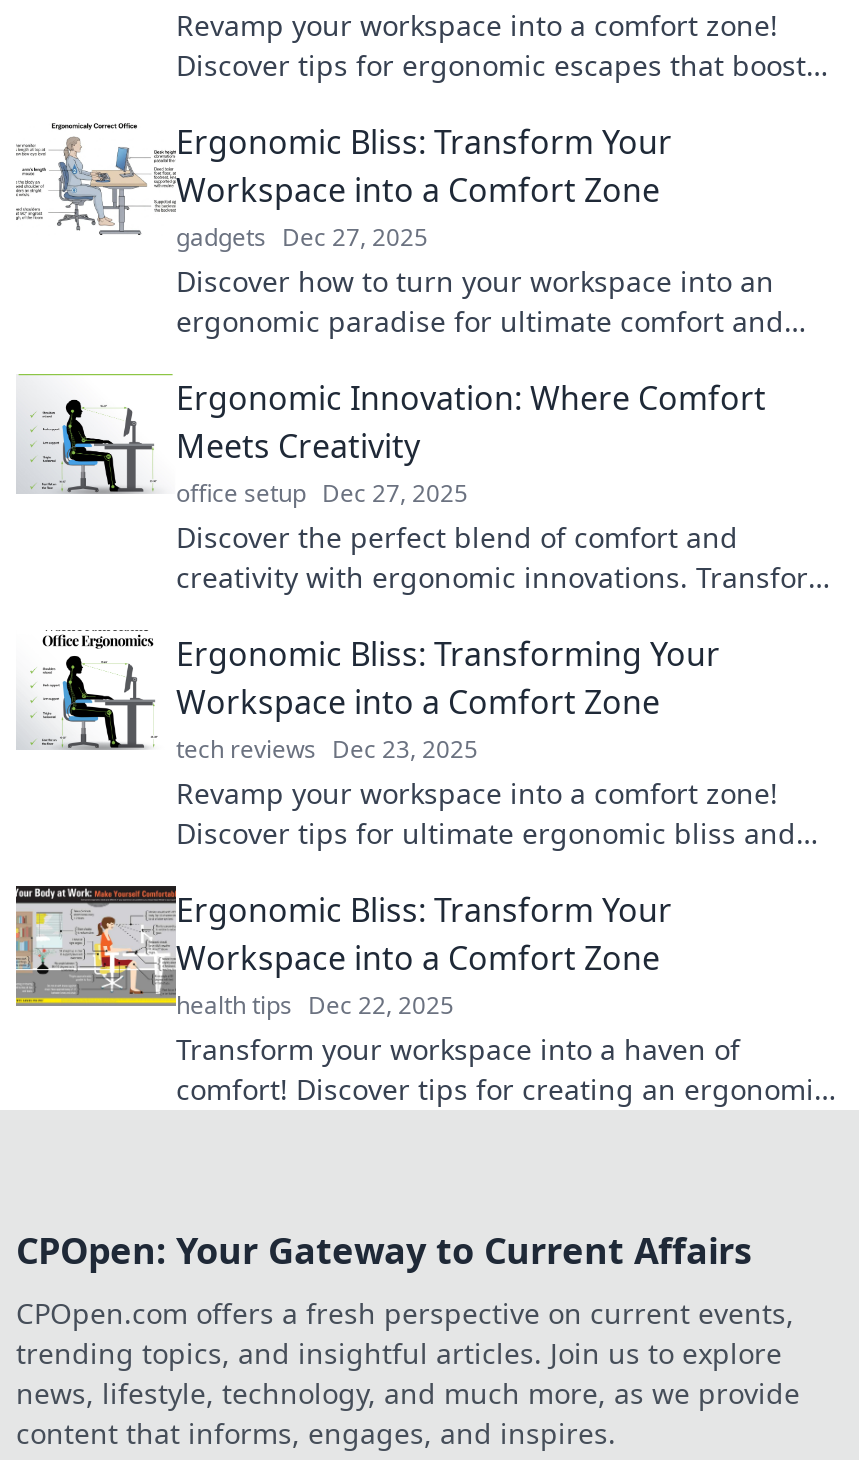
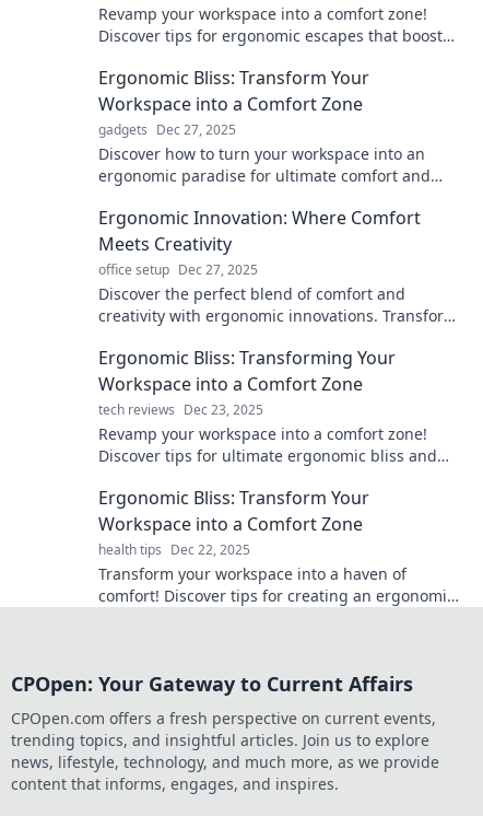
- [image]

- [image]

- [image]

- [image]
